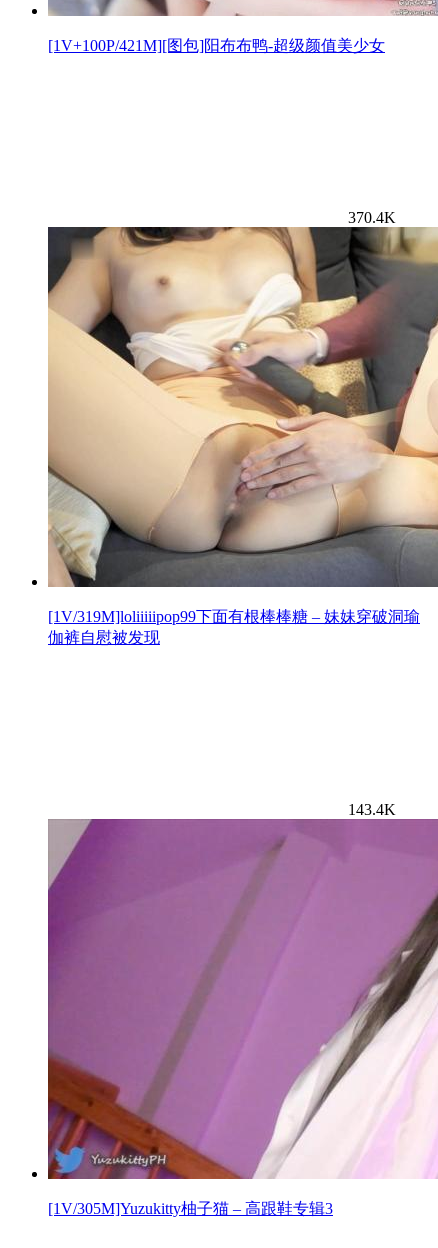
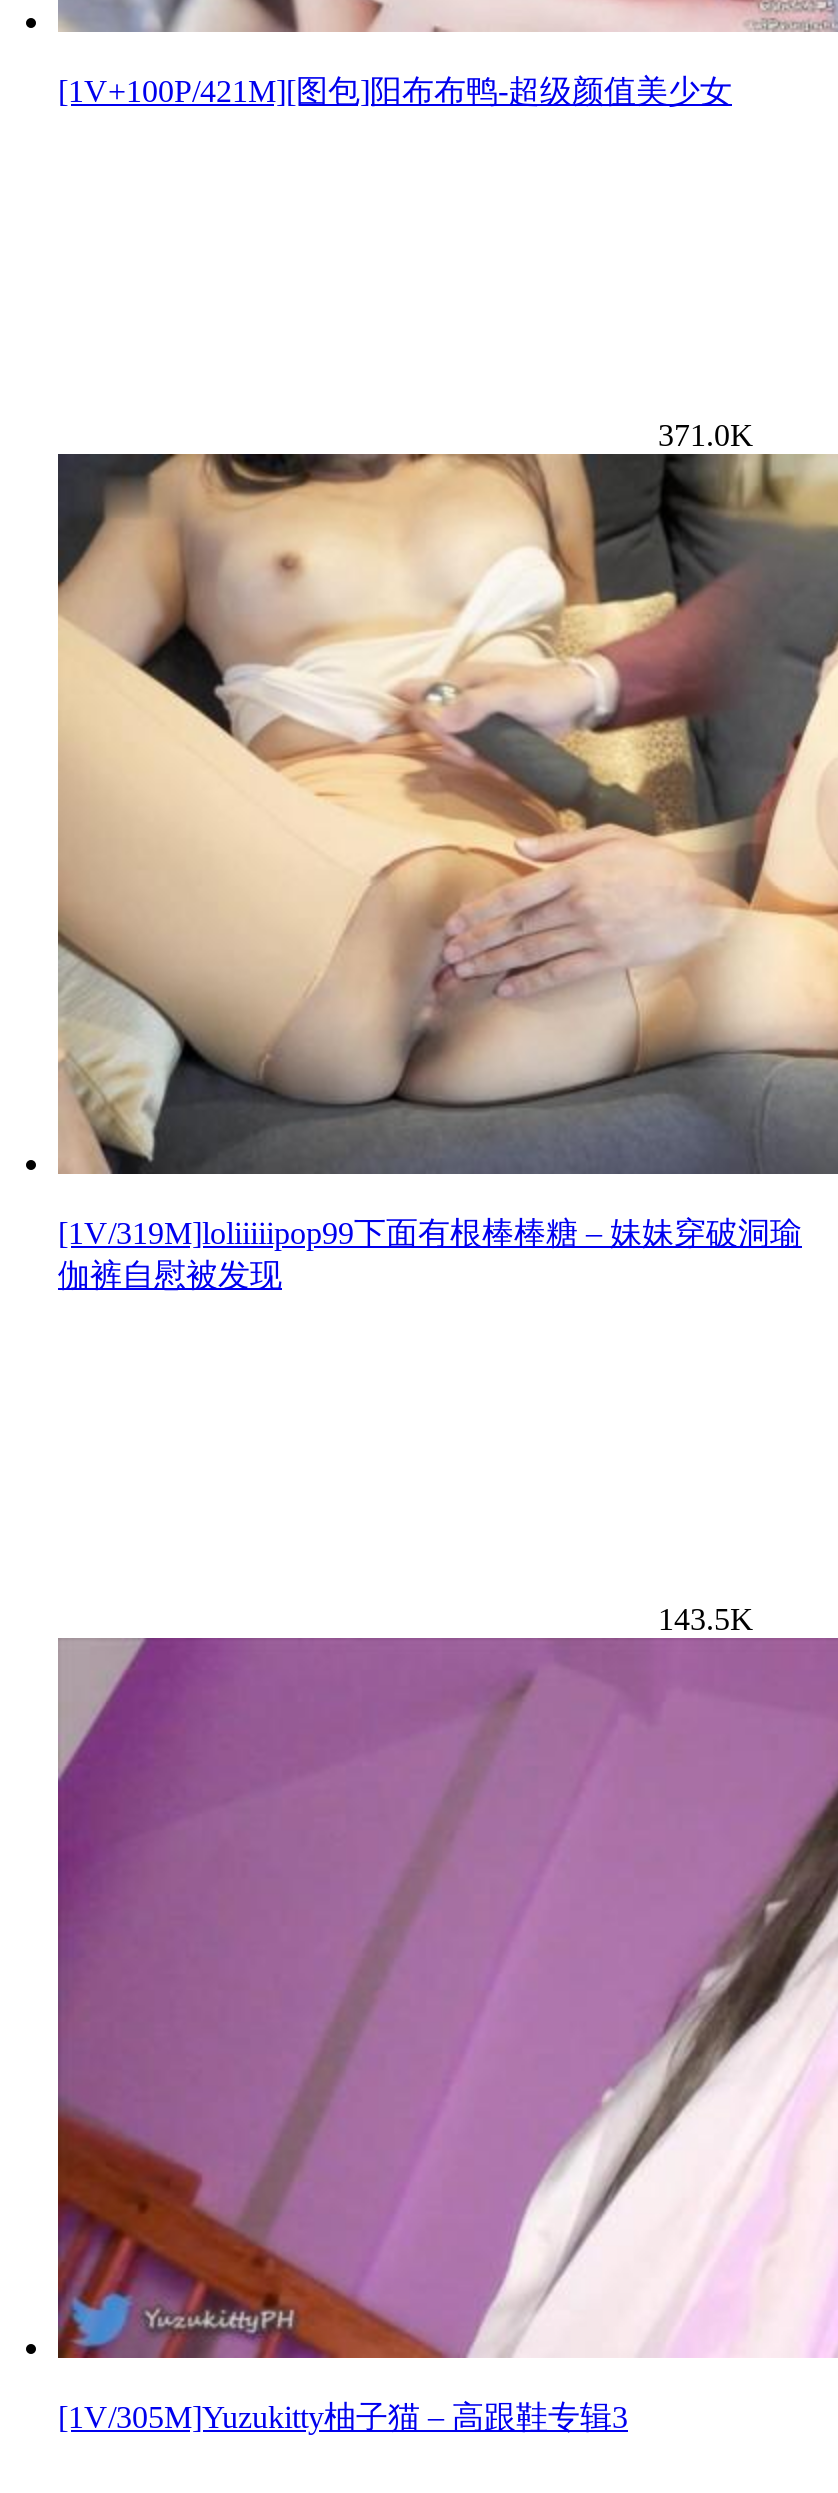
- 370.4K
+ 371.0K

- 143.4K
+ 143.5K
